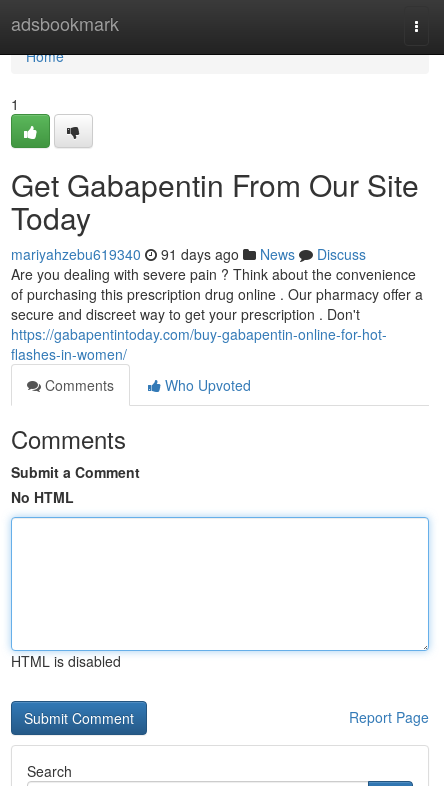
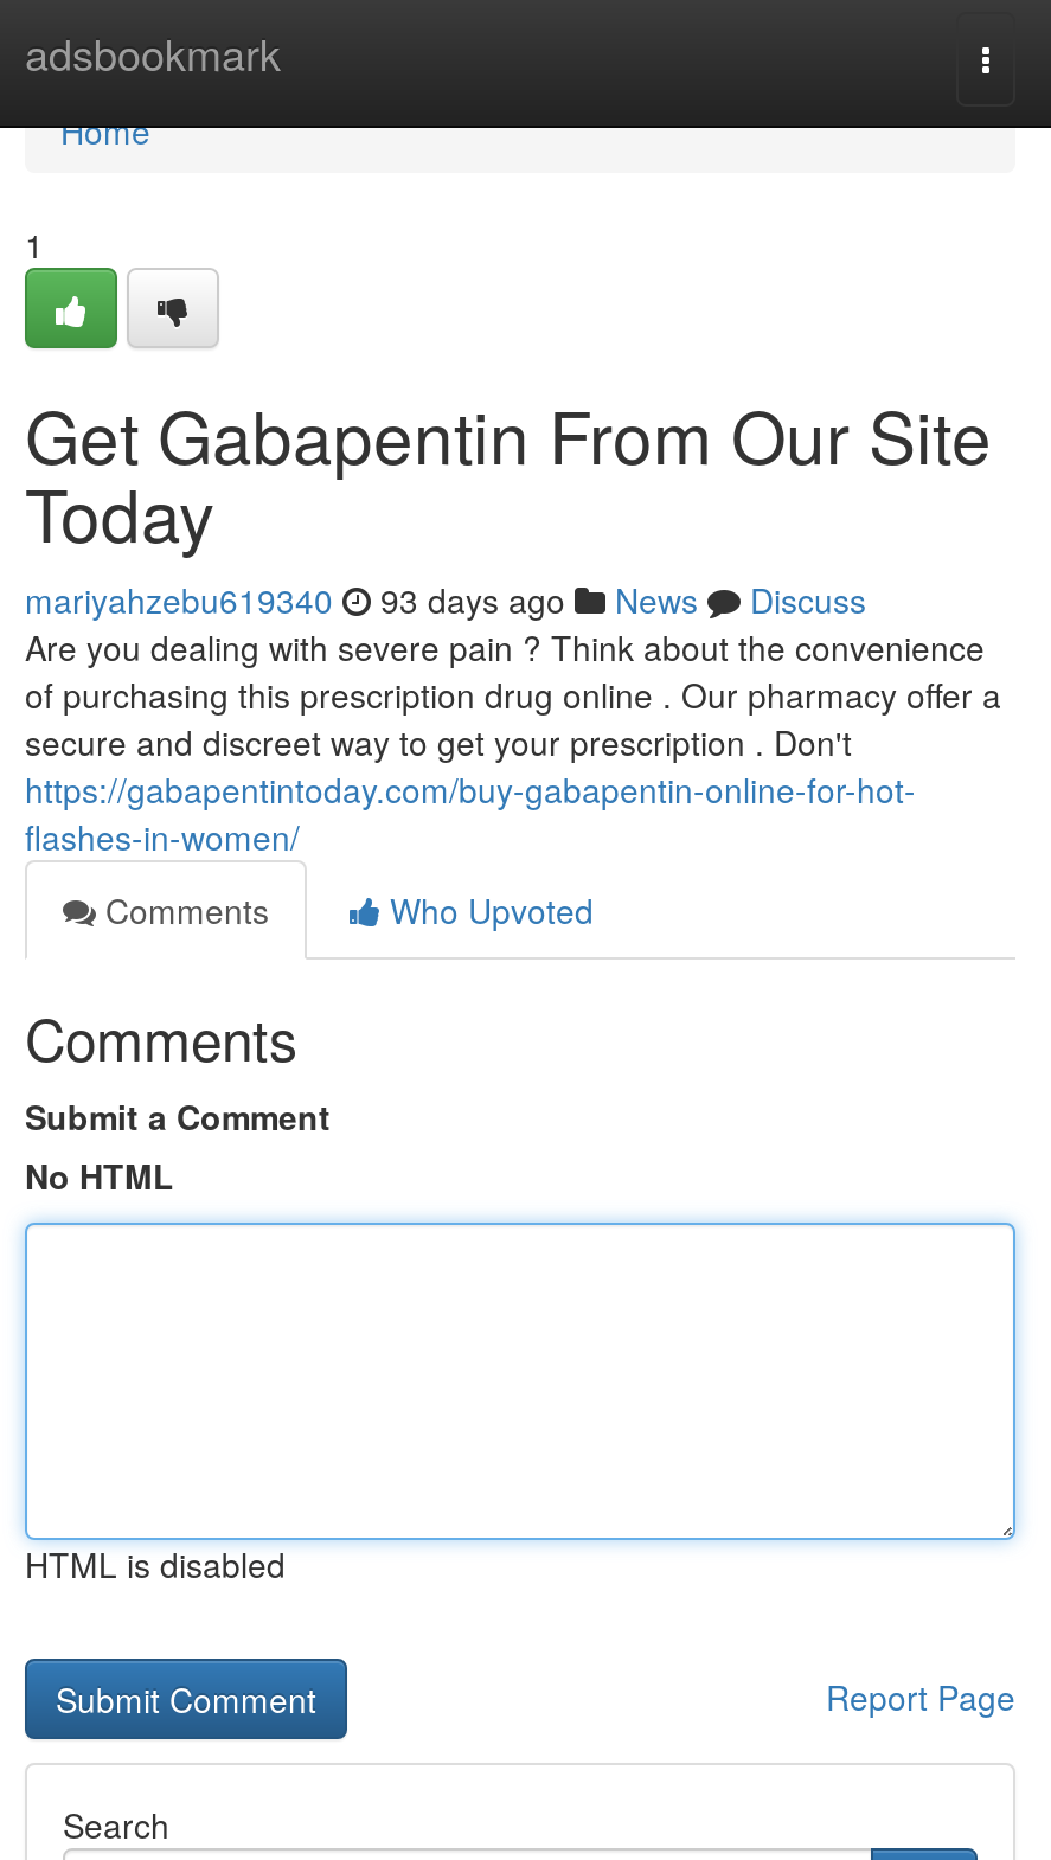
- mariyahzebu619340 91 days ago News Discuss
+ mariyahzebu619340 93 days ago News Discuss
